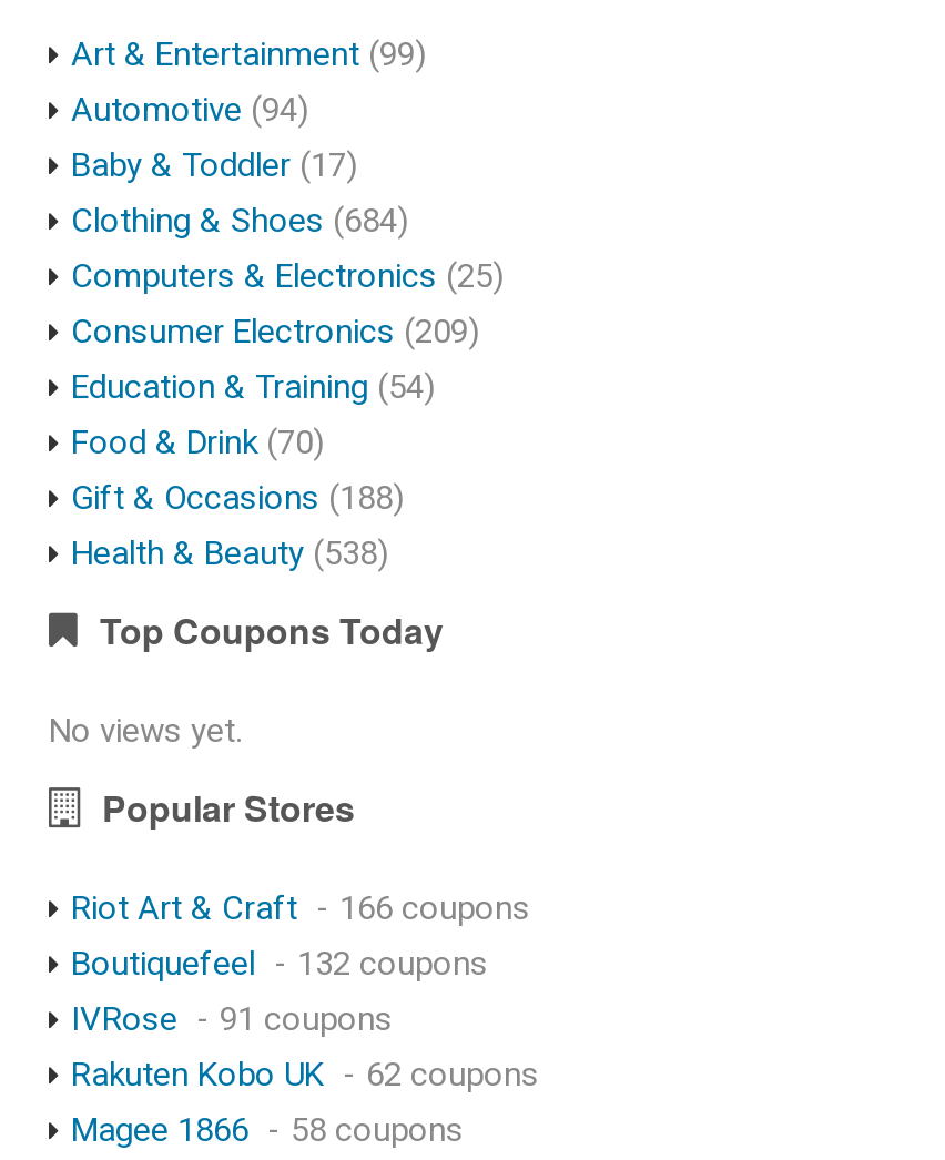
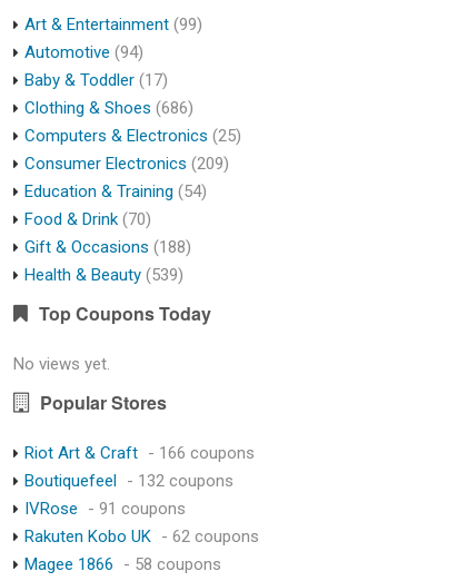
- Clothing & Shoes (684)
+ Clothing & Shoes (686)

- Health & Beauty (538)
+ Health & Beauty (539)
